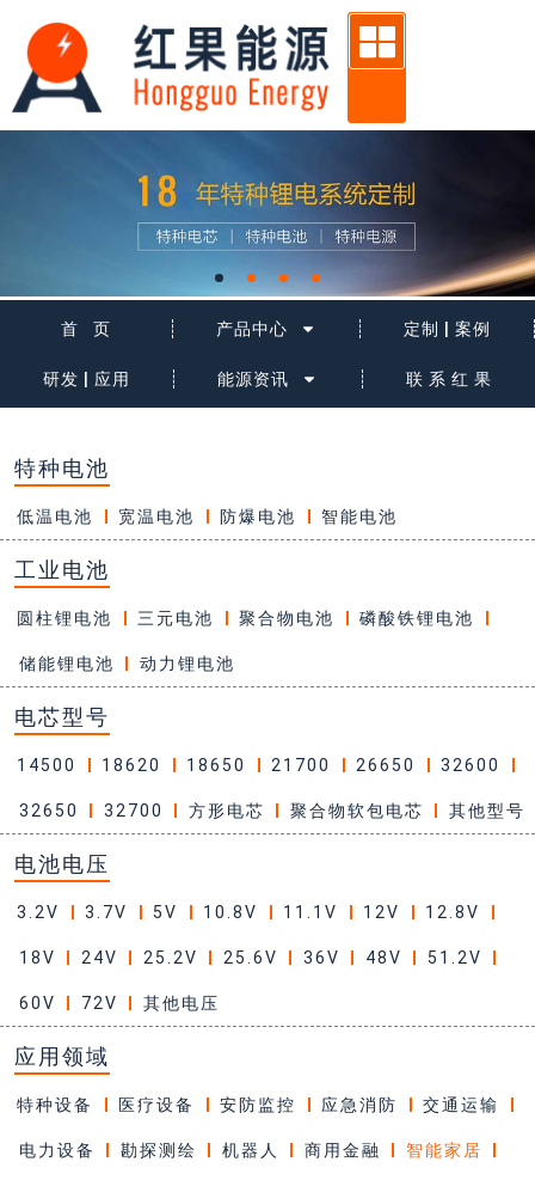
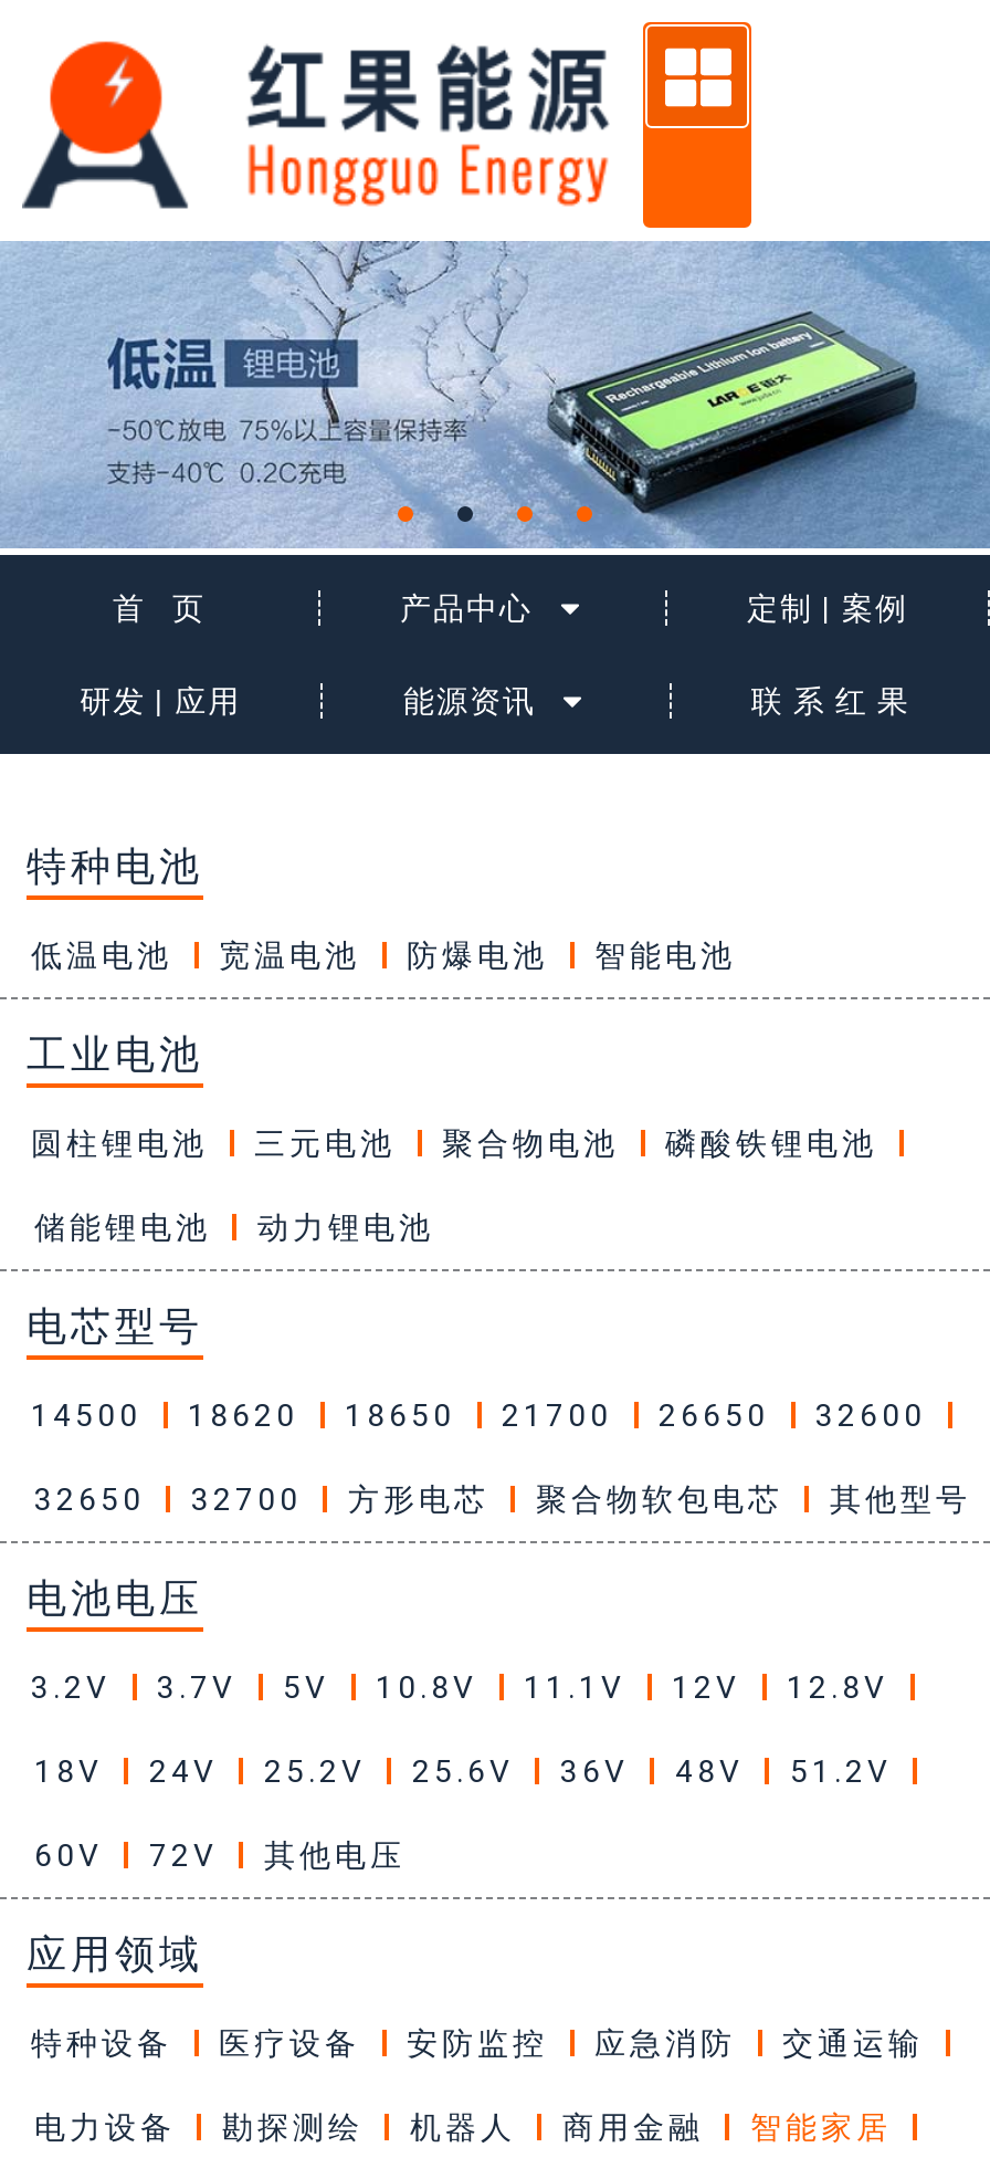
- [image]
+ [image]
